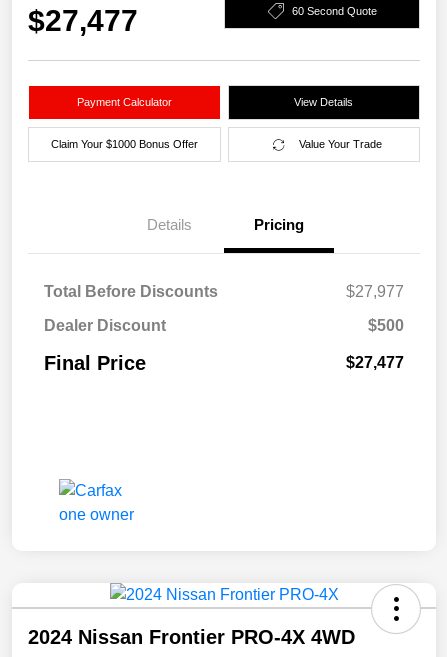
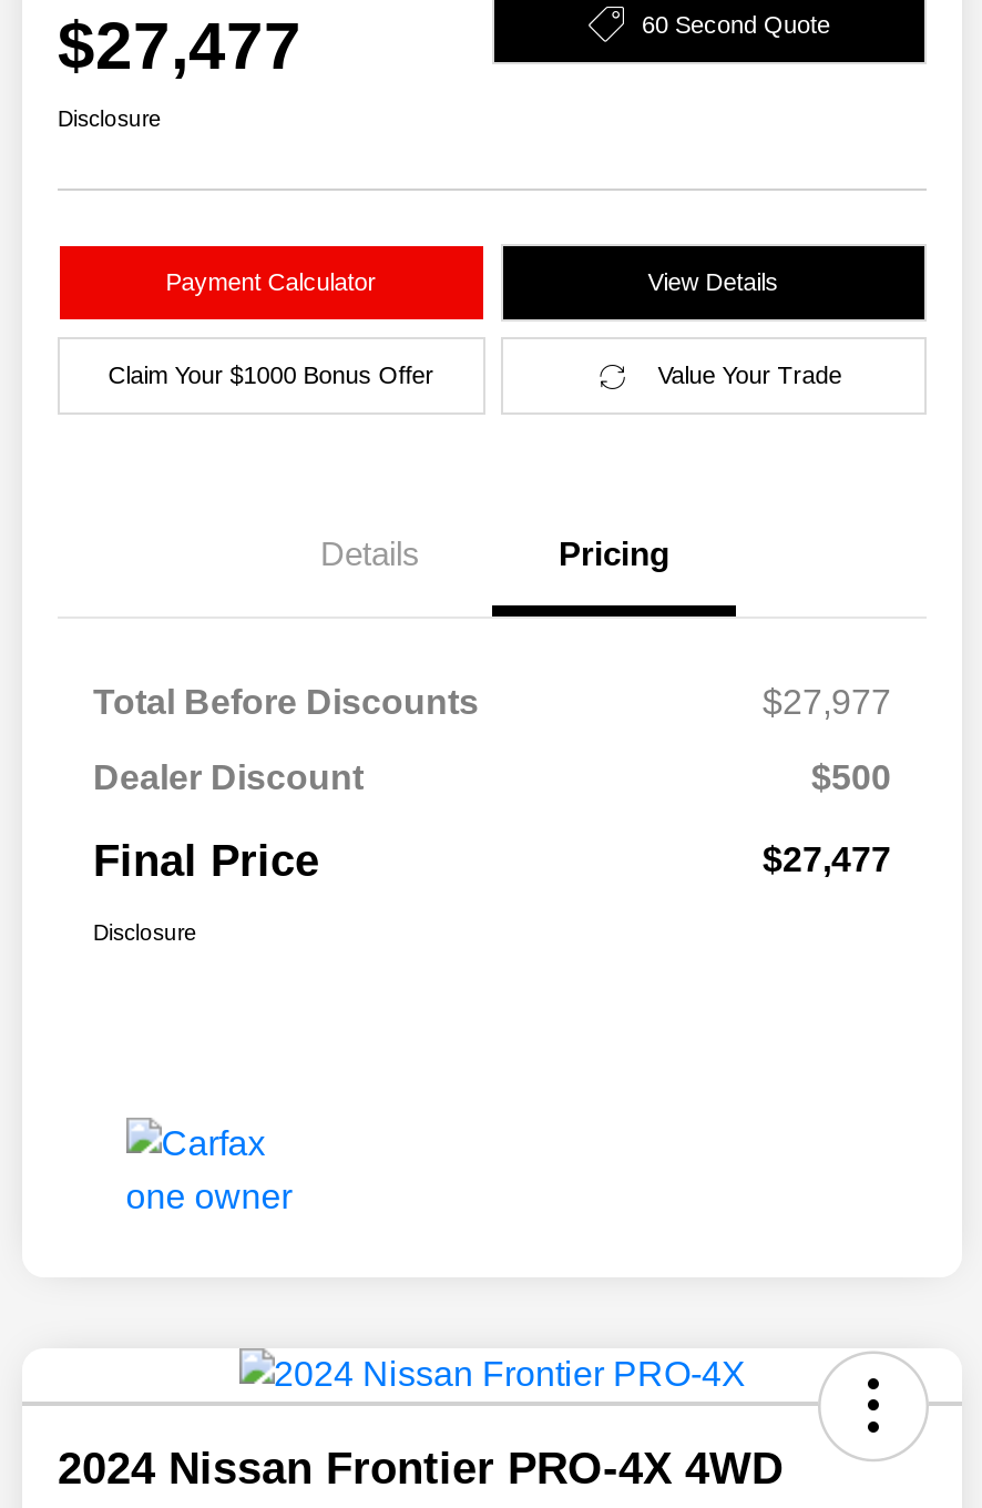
+ Disclosure

+ Disclosure
